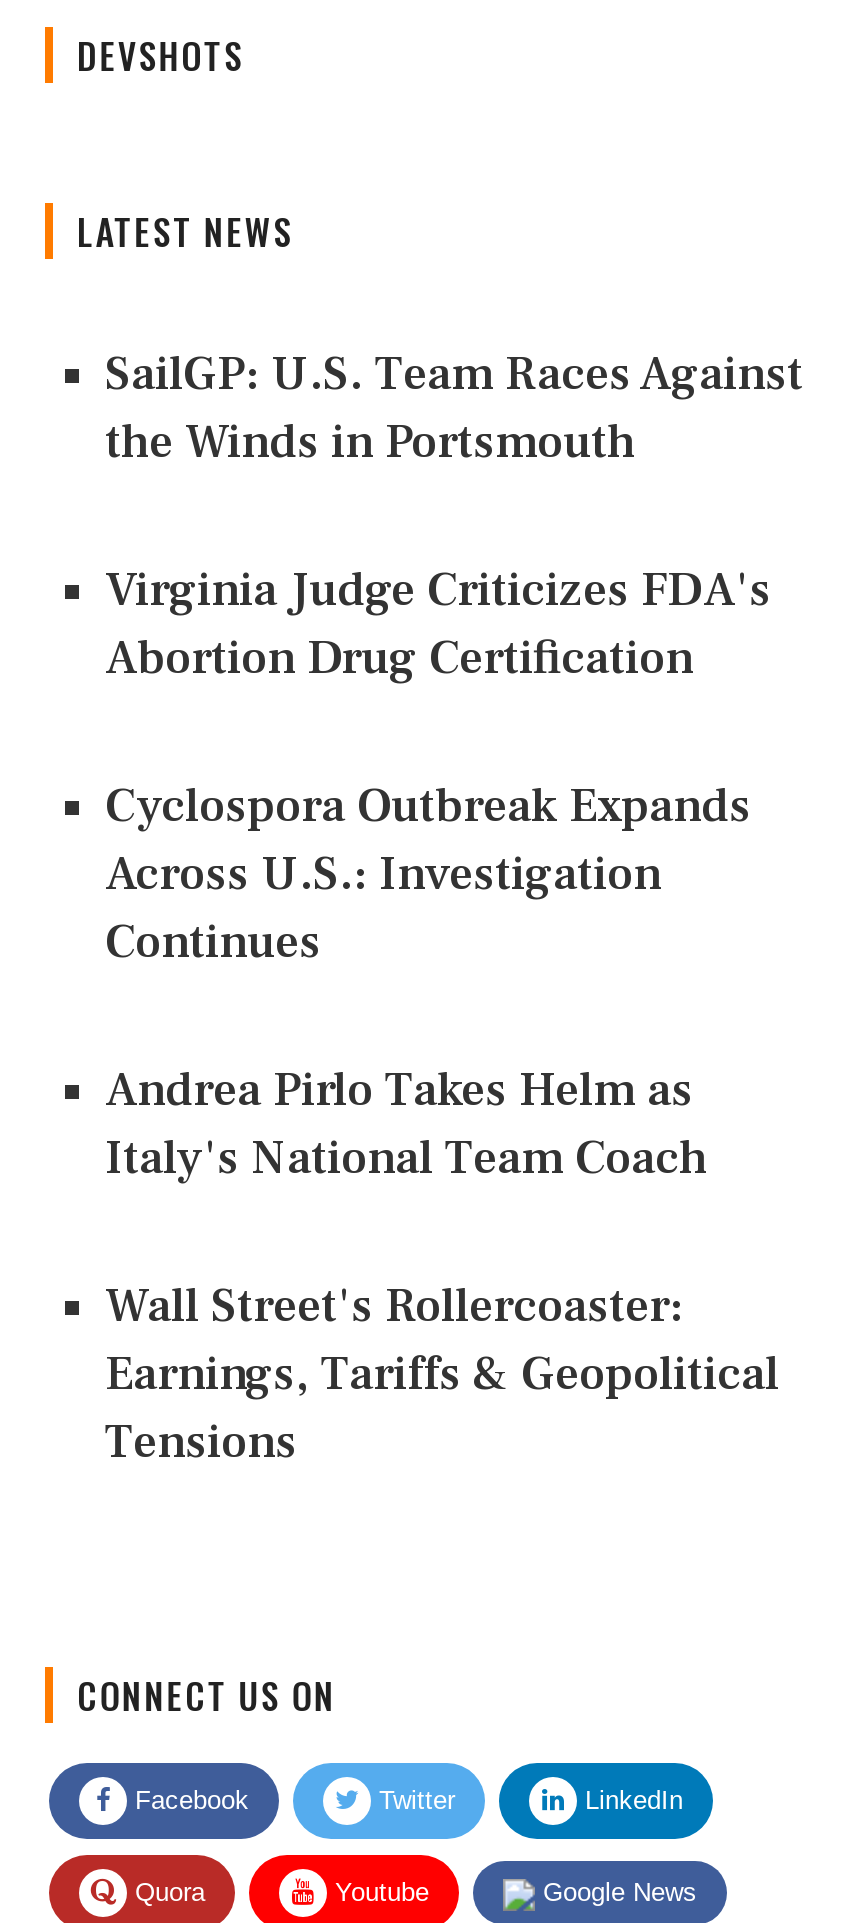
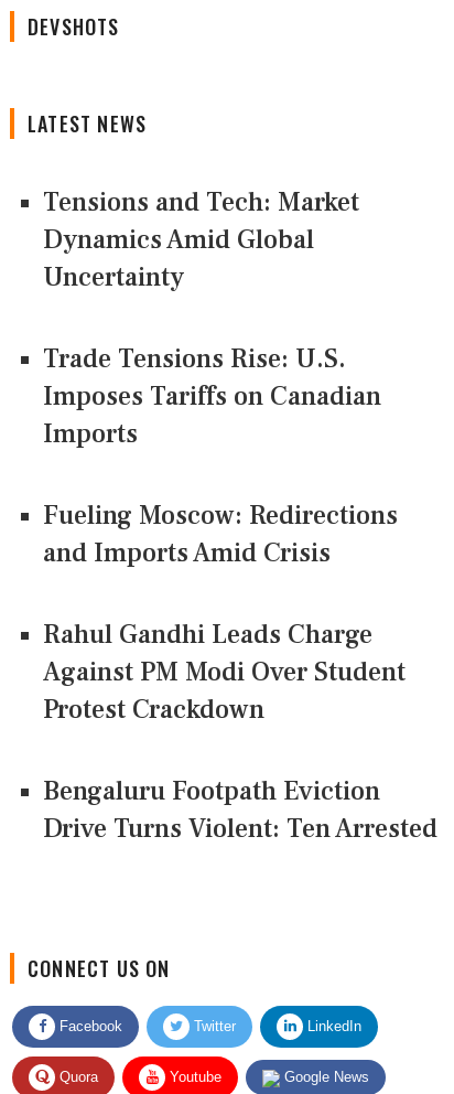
- SailGP: U.S. Team Races Against
- the Winds in Portsmouth
+ Tensions and Tech: Market
+ Dynamics Amid Global
+ Uncertainty

- Virginia Judge Criticizes FDA's
- Abortion Drug Certification
+ Trade Tensions Rise: U.S.
+ Imposes Tariffs on Canadian
+ Imports

- Cyclospora Outbreak Expands
- Across U.S.: Investigation
- Continues
+ Fueling Moscow: Redirections
+ and Imports Amid Crisis

- Andrea Pirlo Takes Helm as
- Italy's National Team Coach
+ Rahul Gandhi Leads Charge
+ Against PM Modi Over Student
+ Protest Crackdown

- Wall Street's Rollercoaster:
- Earnings, Tariffs & Geopolitical
- Tensions
+ Bengaluru Footpath Eviction
+ Drive Turns Violent: Ten Arrested
